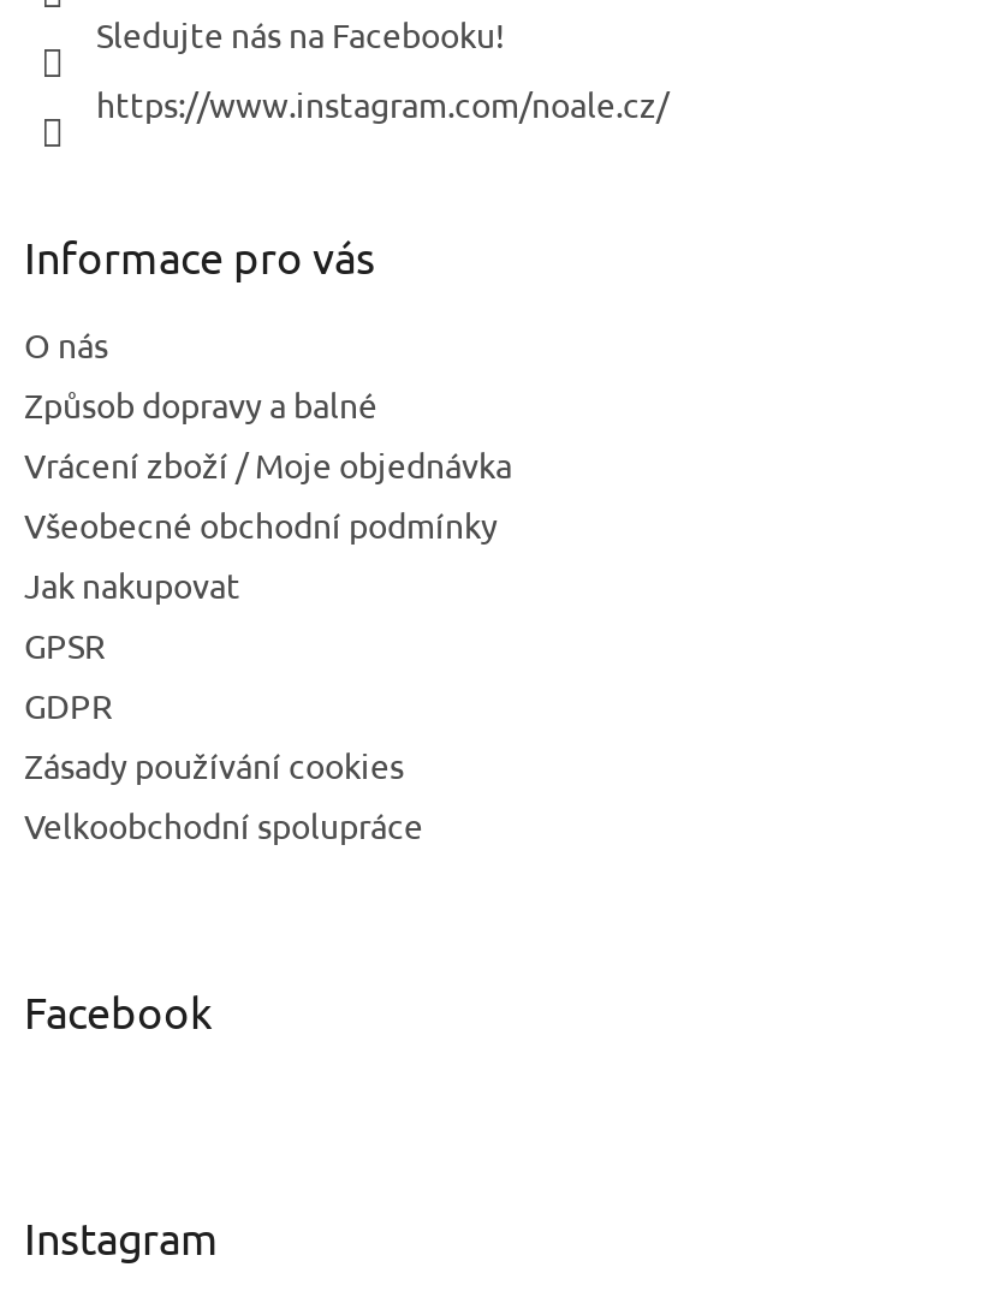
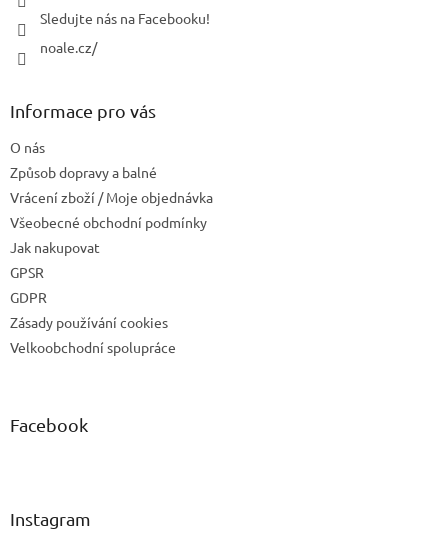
- https://www.instagram.com/noale.cz/
+ noale.cz/
